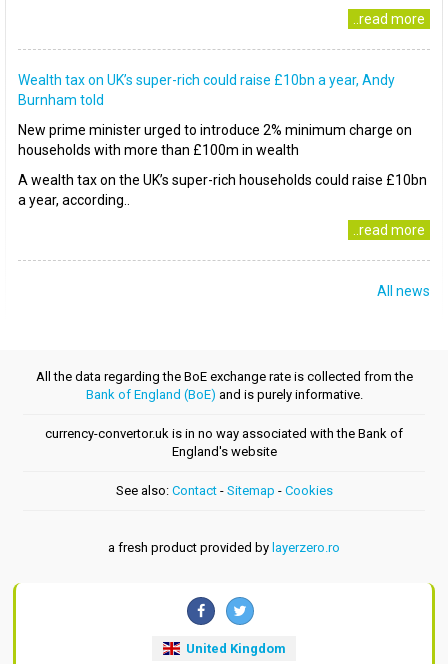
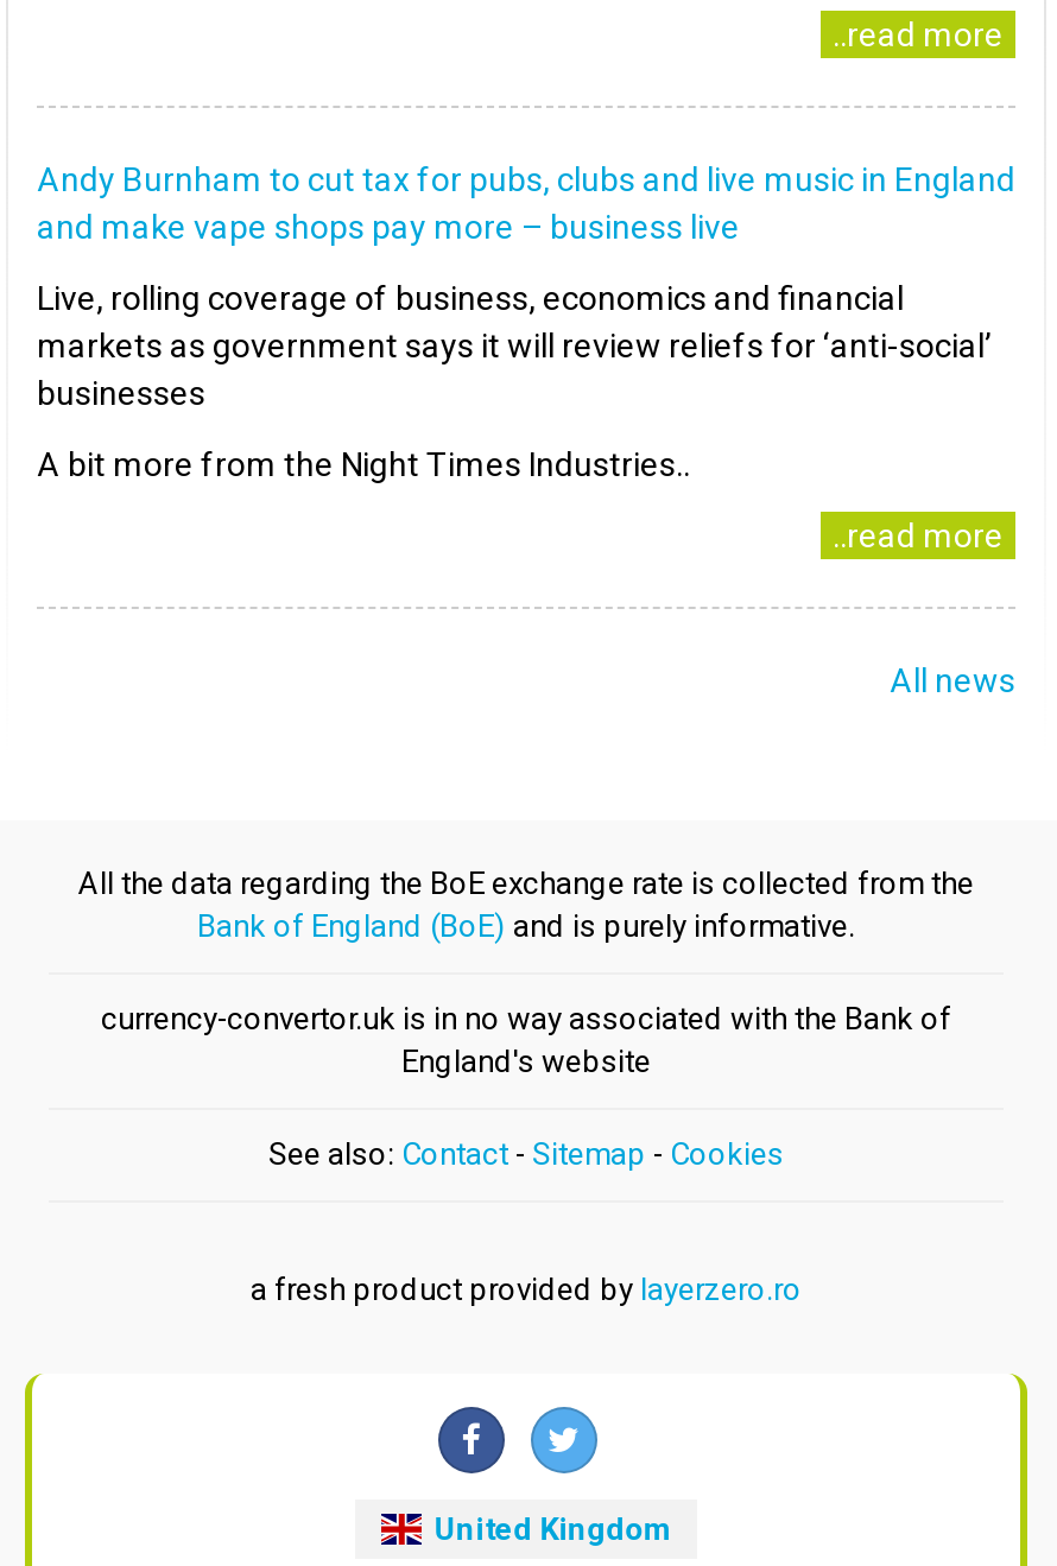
- Wealth tax on UK’s super-rich could raise £10bn a year, Andy
- Burnham told
+ Andy Burnham to cut tax for pubs, clubs and live music in England
+ and make vape shops pay more – business live

- New prime minister urged to introduce 2% minimum charge on
- households with more than £100m in wealth
+ Live, rolling coverage of business, economics and financial
+ markets as government says it will review reliefs for ‘anti-social’
+ businesses

- A wealth tax on the UK’s super-rich households could raise £10bn
- a year, according..
+ A bit more from the Night Times Industries..
